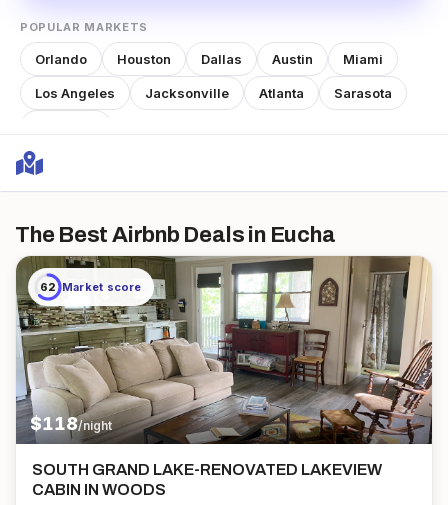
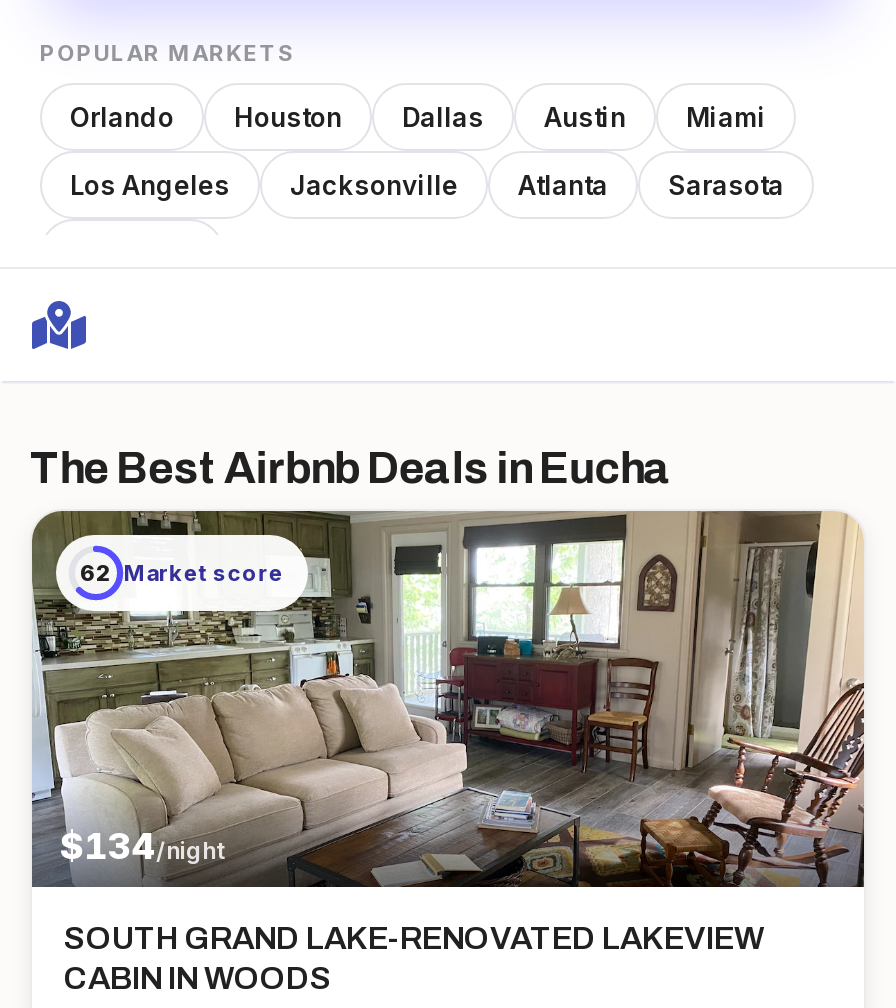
- $118/night
+ $134/night
